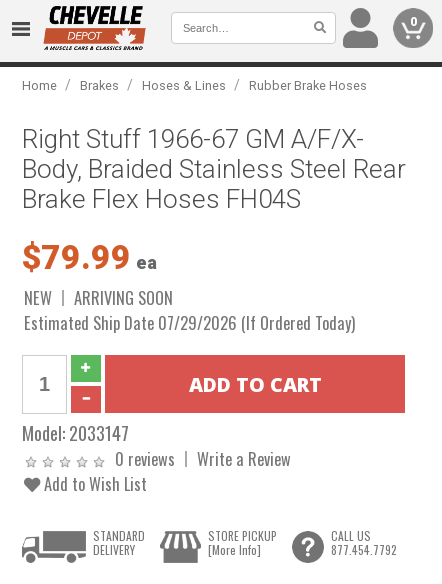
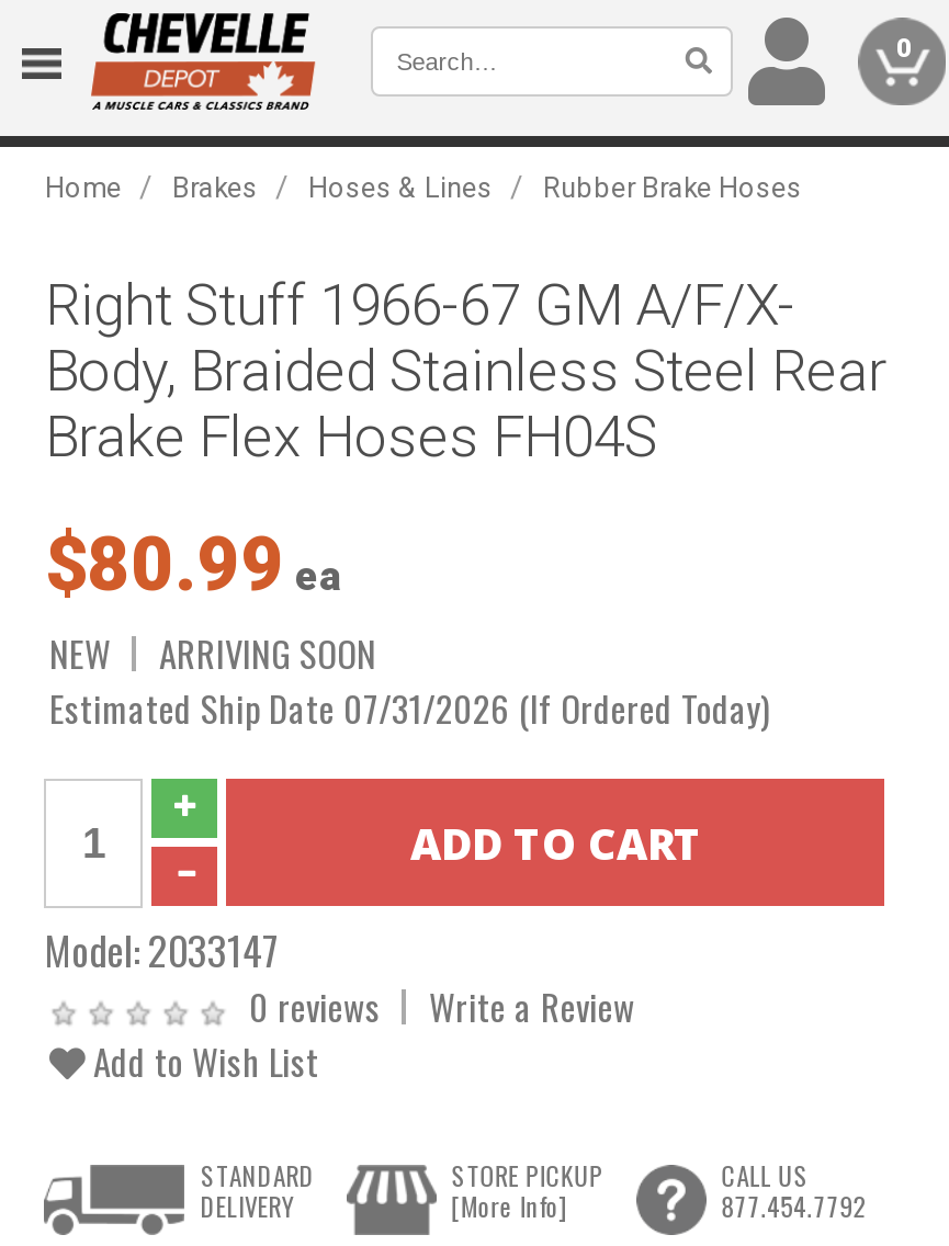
- $79.99 ea
+ $80.99 ea

- Estimated Ship Date 07/29/2026 (If Ordered Today)
+ Estimated Ship Date 07/31/2026 (If Ordered Today)
